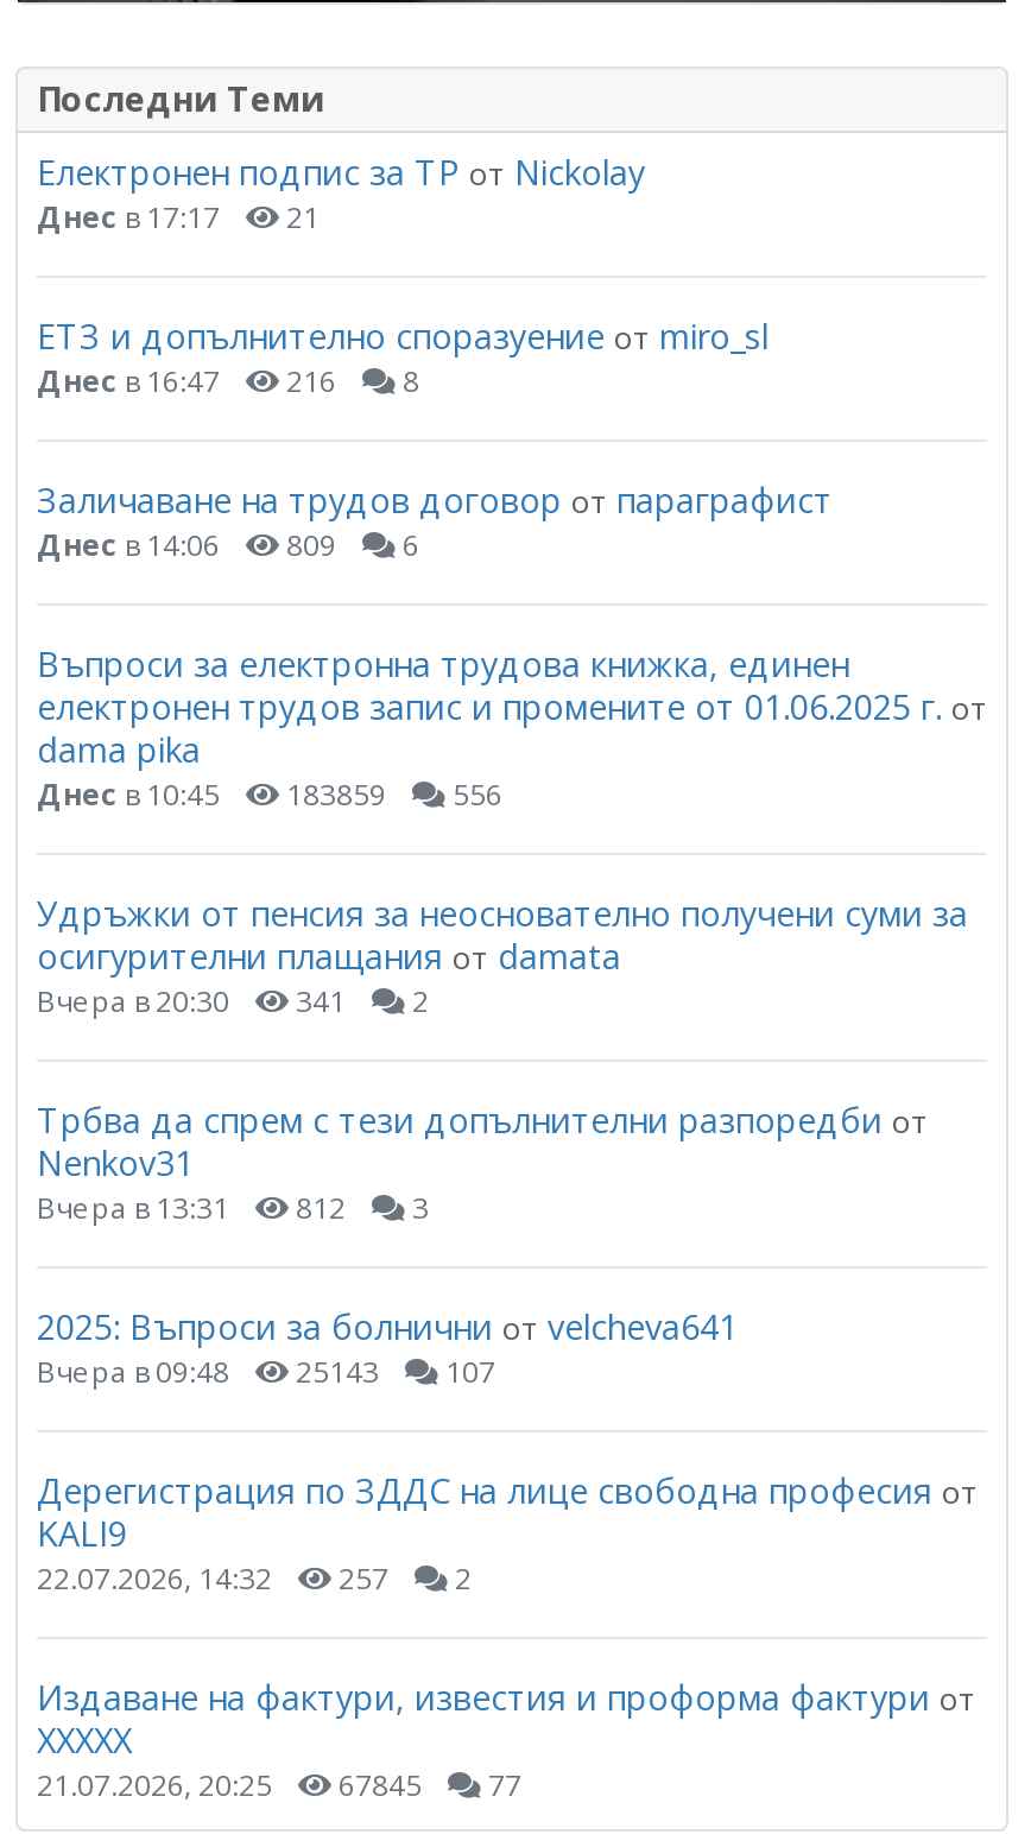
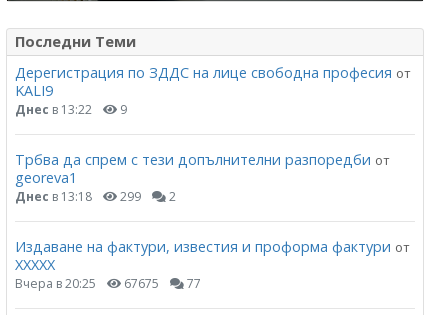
- Електронен подпис за ТР от Nickolay
- Днес в 17:17
- 21
- ЕТЗ и допълнително споразуение от miro_sl
- Днес в 16:47
- 216
- 8
- Заличаване на трудов договор от параграфист
- Днес в 14:06
- 809
- 6
- Въпроси за електронна трудова книжка, единен
- електронен трудов запис и промените от 01.06.2025 г. от
- dama pika
- Днес в 10:45
- 183859
- 556
- Удръжки от пенсия за неоснователно получени суми за
- осигурителни плащания от damata
- Вчера в 20:30
- 341
- 2
- Nenkov31
- Вчера в 13:31
- 812
- 3
- 2025: Въпроси за болнични от velcheva641
- Вчера в 09:48
- 25143
- 107

moved down: Трбва да спрем с тези допълнителни разпоредби от

moved up: Дерегистрация по ЗДДС на лице свободна професия от | KALI9

- 22.07.2026, 14:32
- 257
+ Днес в 13:22
+ 9
+ georeva1
+ Днес в 13:18
+ 299

- 21.07.2026, 20:25
- 67845
+ Вчера в 20:25
+ 67675
